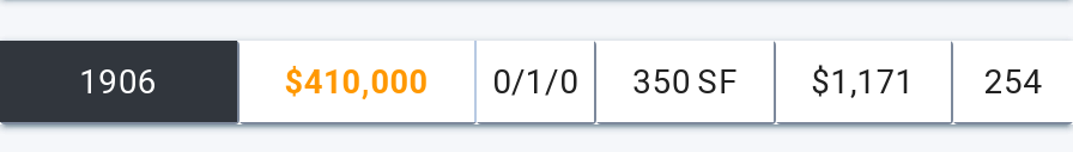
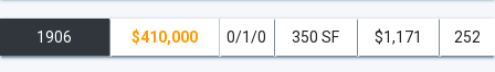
- $410,000 0/1/0 350 SF $1,171 254
+ $410,000 0/1/0 350 SF $1,171 252
